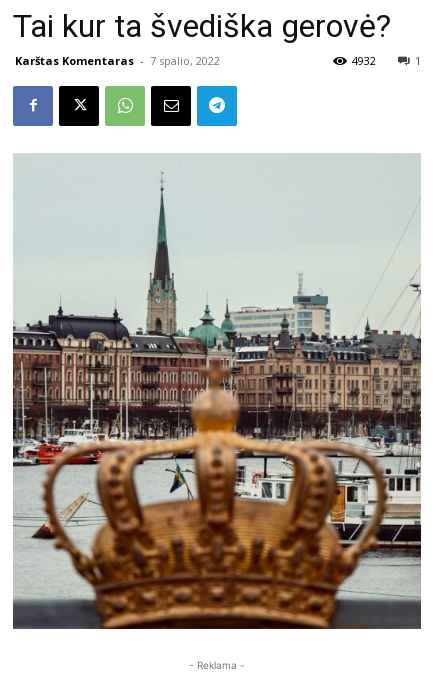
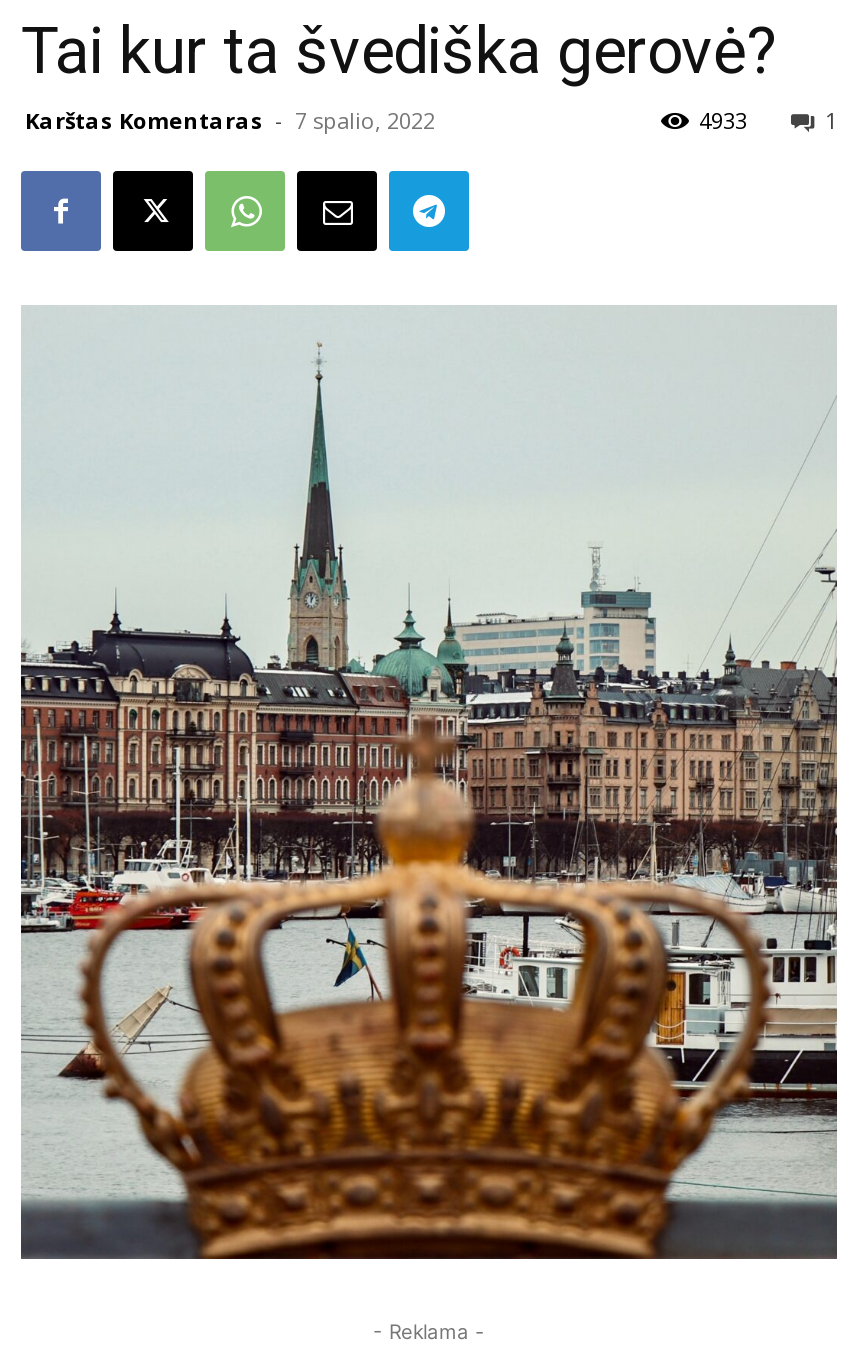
- 4932
+ 4933
